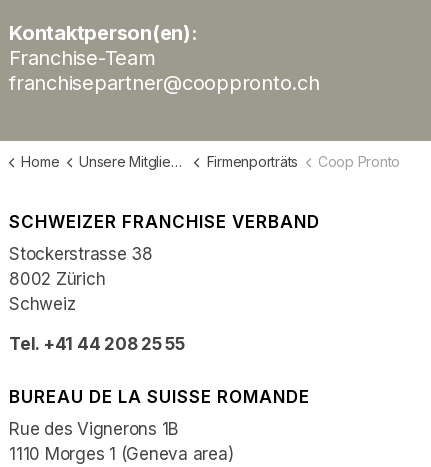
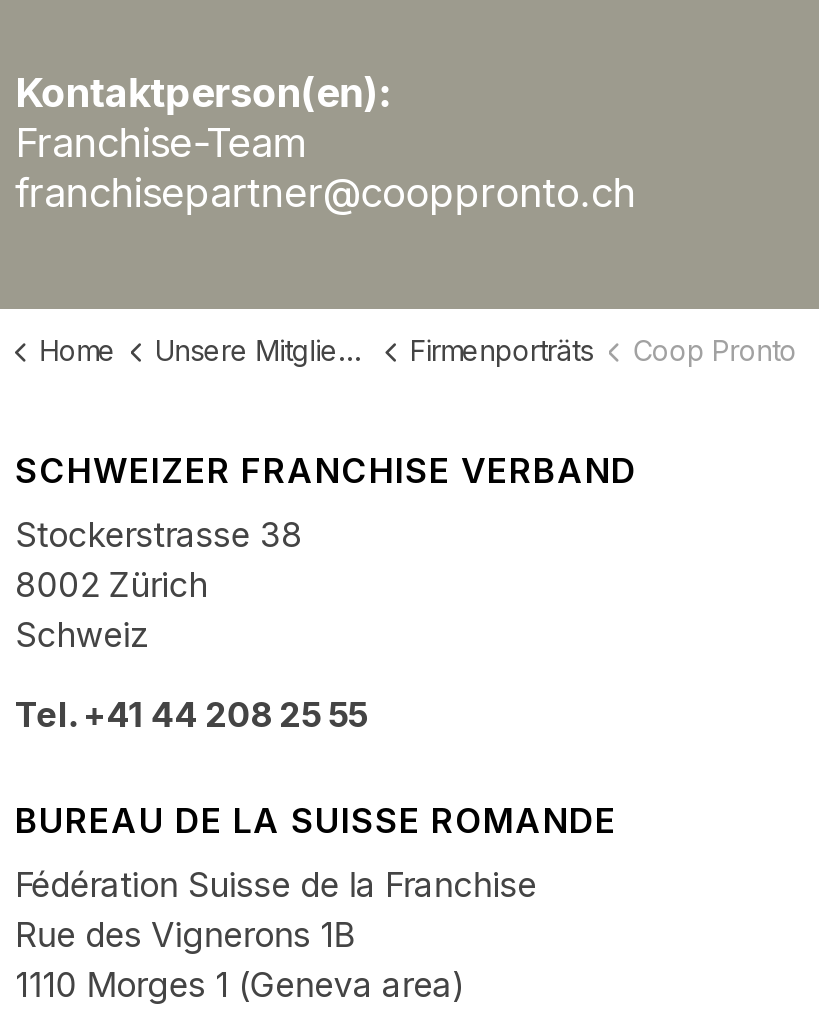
+ Fédération Suisse de la Franchise
